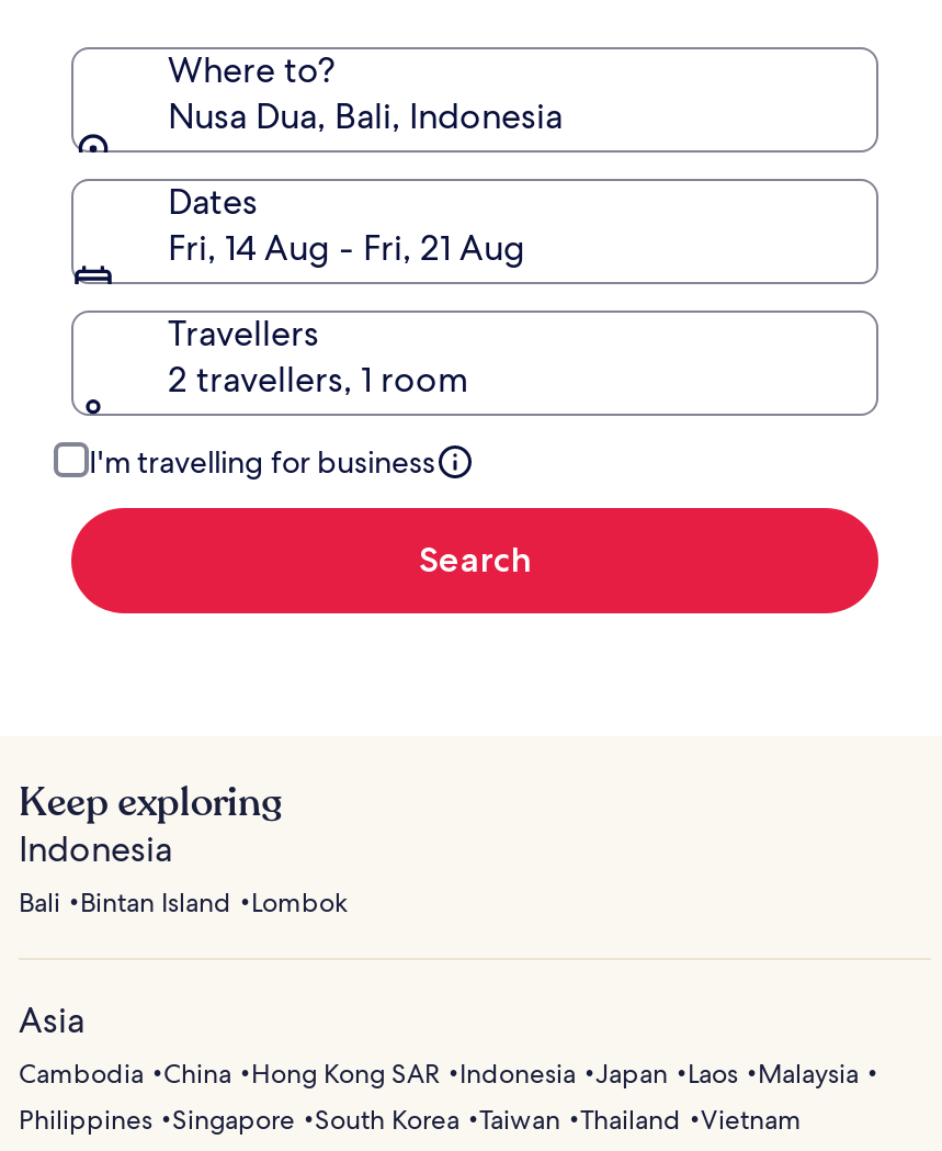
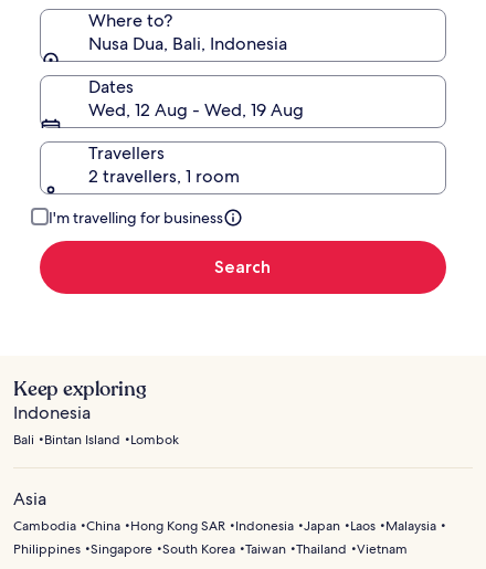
- Fri, 14 Aug - Fri, 21 Aug
+ Wed, 12 Aug - Wed, 19 Aug
